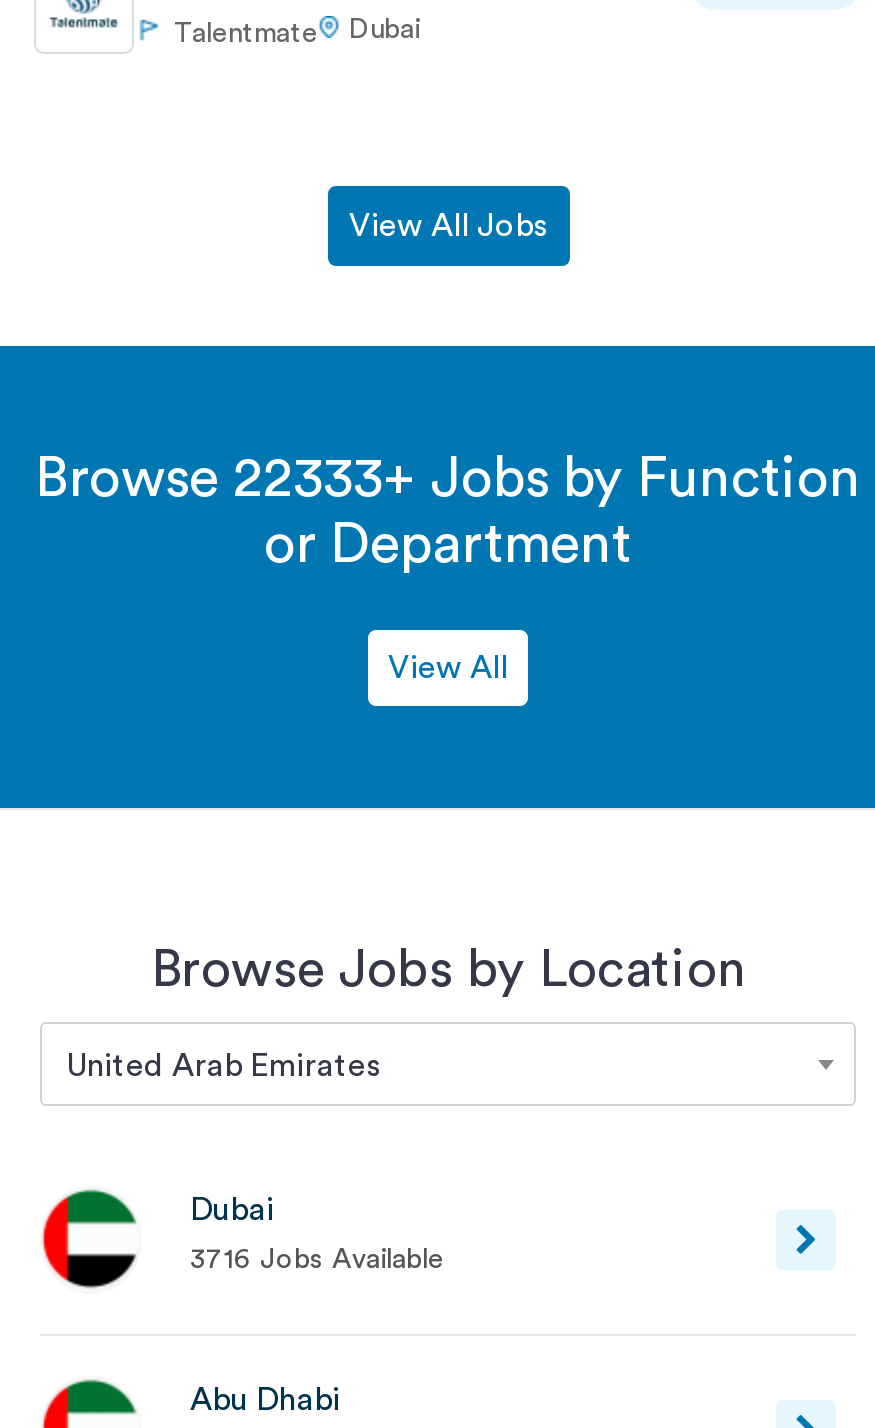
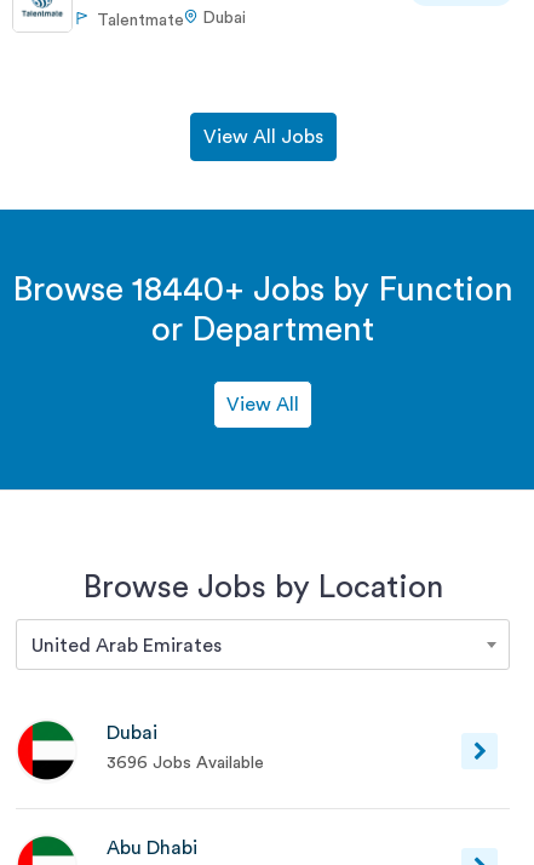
- Browse 22333+ Jobs by Function
+ Browse 18440+ Jobs by Function

- 3716 Jobs Available
+ 3696 Jobs Available
